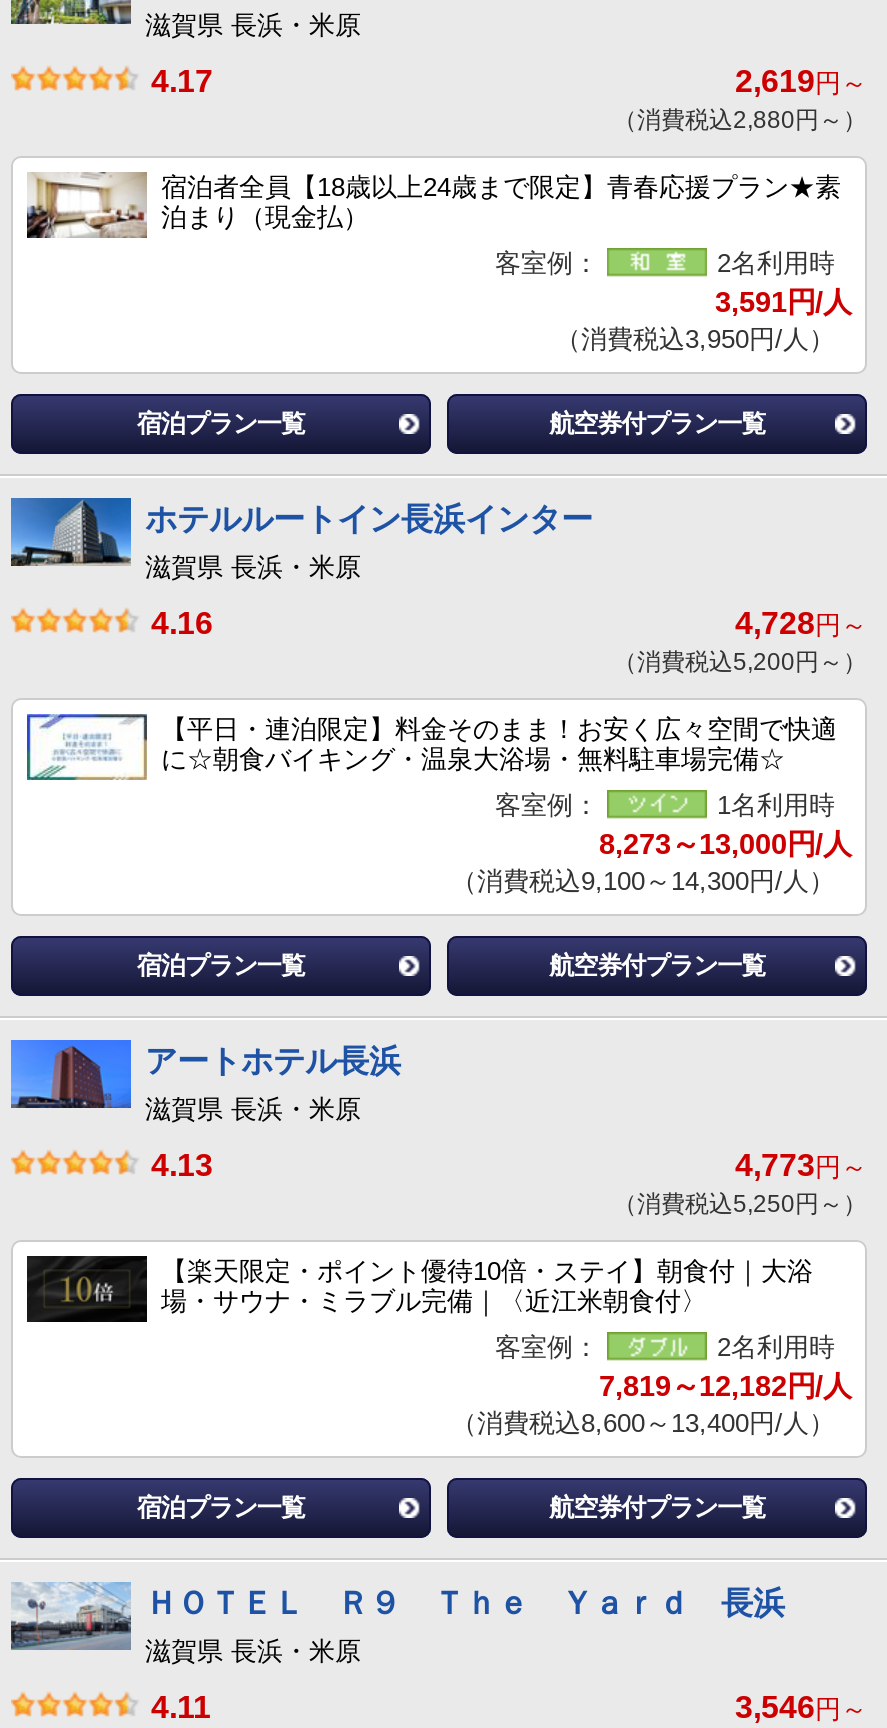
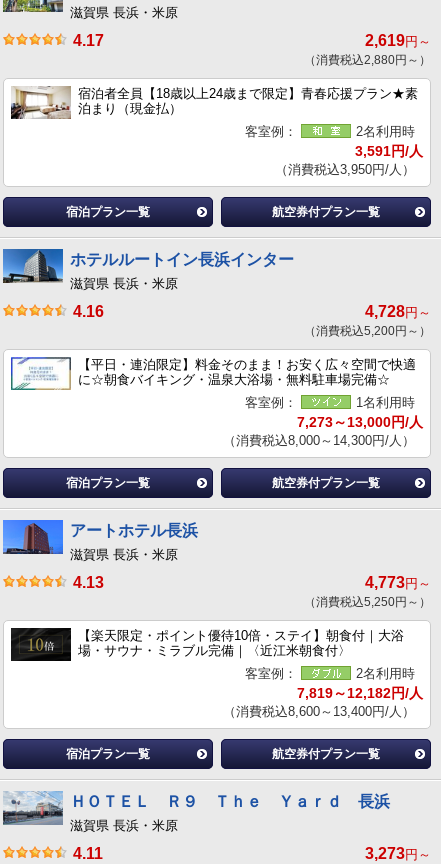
- 8,273～13,000円/人
+ 7,273～13,000円/人

- （消費税込9,100～14,300円/人）
+ （消費税込8,000～14,300円/人）

- 3,546円～
+ 3,273円～
